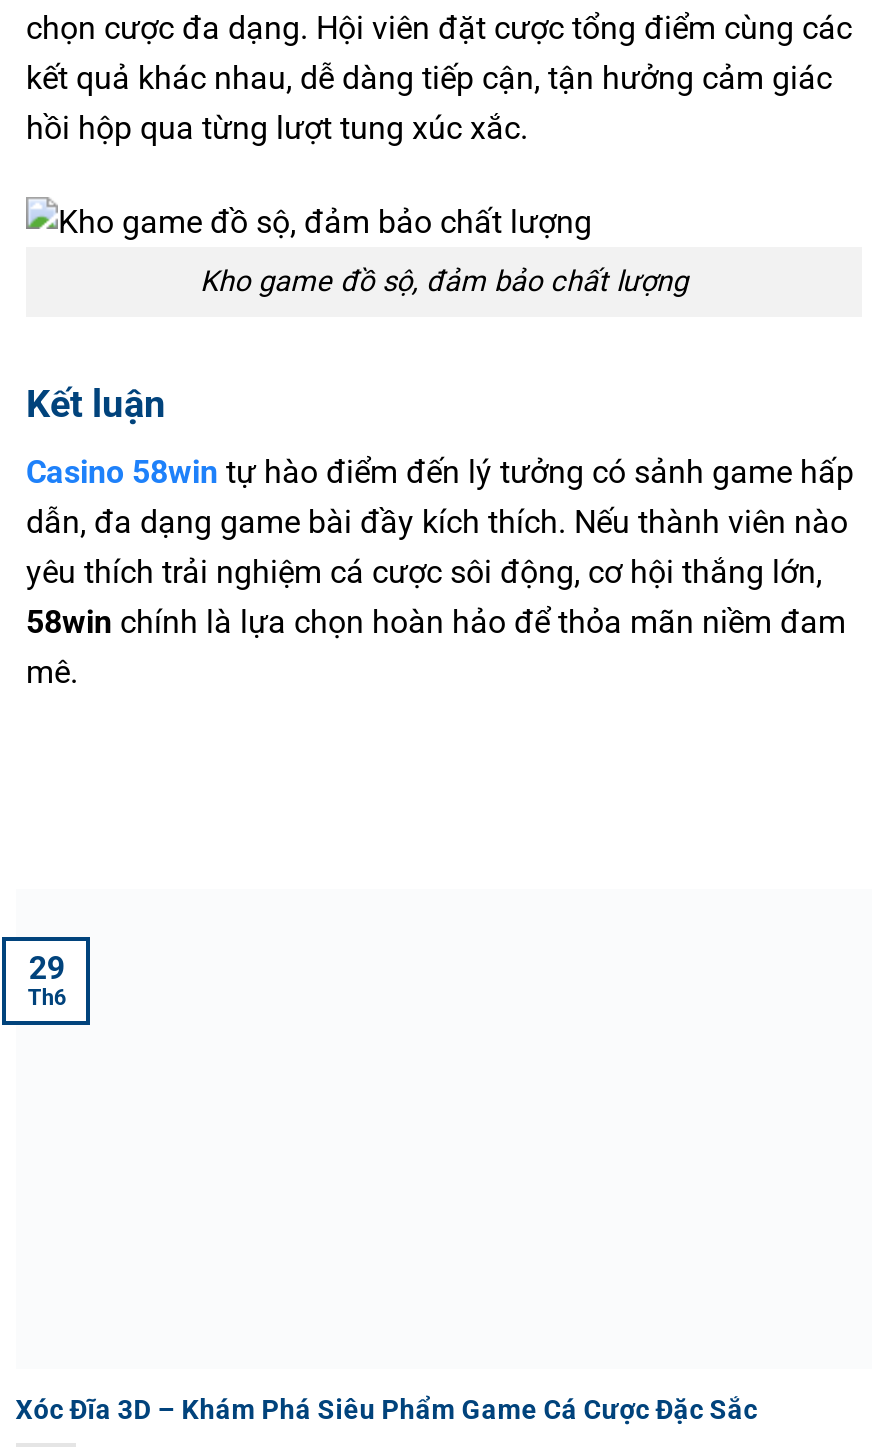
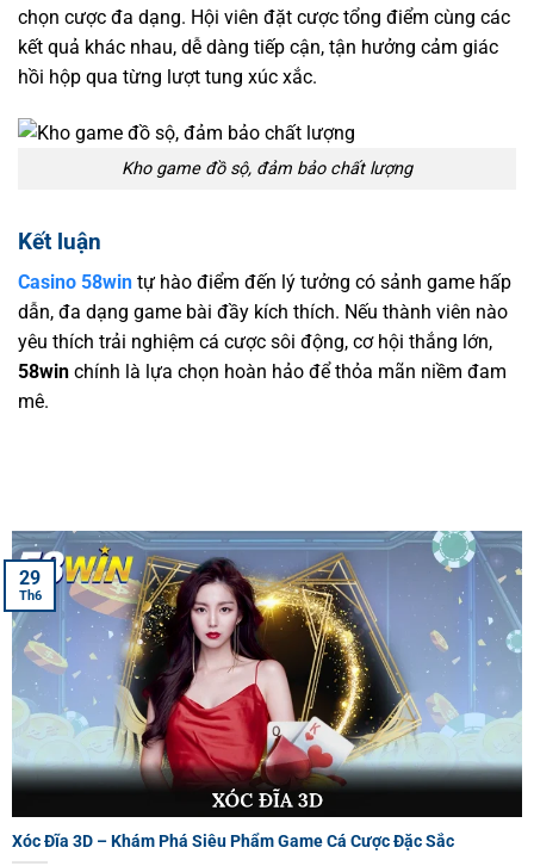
+ [image]
